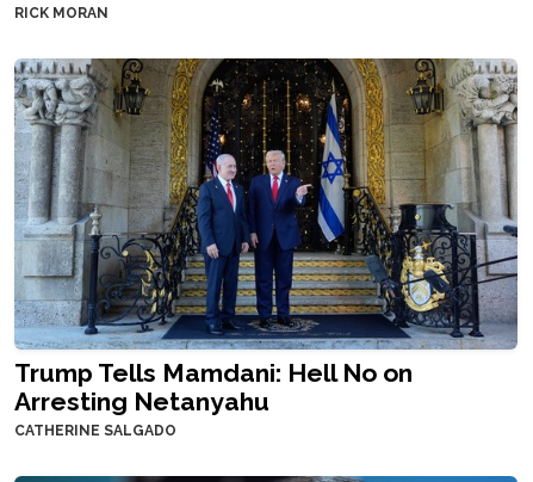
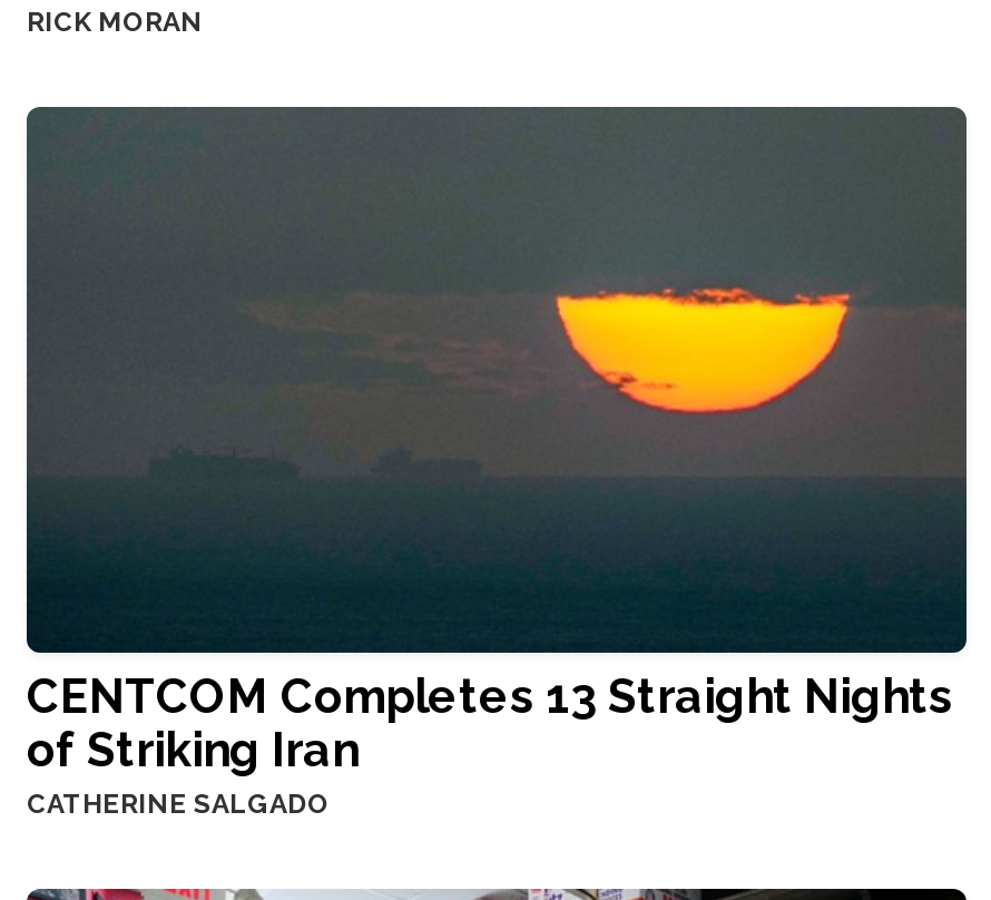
- [image]
- Trump Tells Mamdani: Hell No on
- Arresting Netanyahu
+ [image]
+ CENTCOM Completes 13 Straight Nights
+ of Striking Iran
